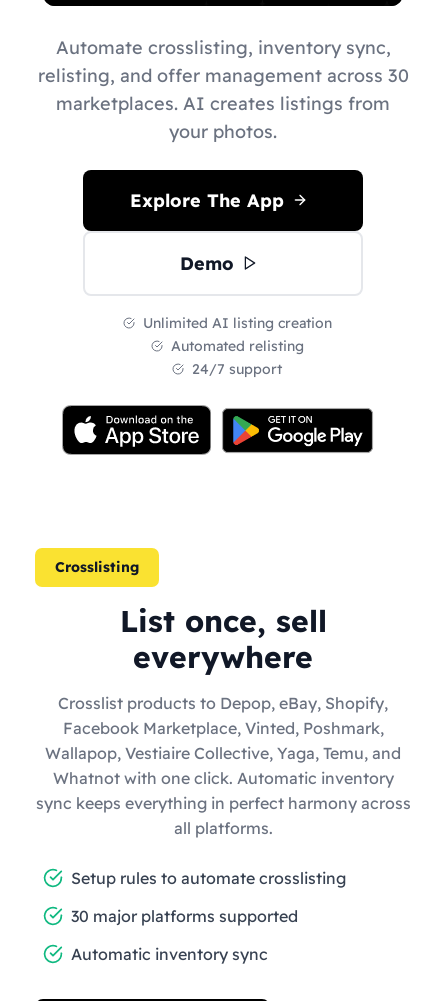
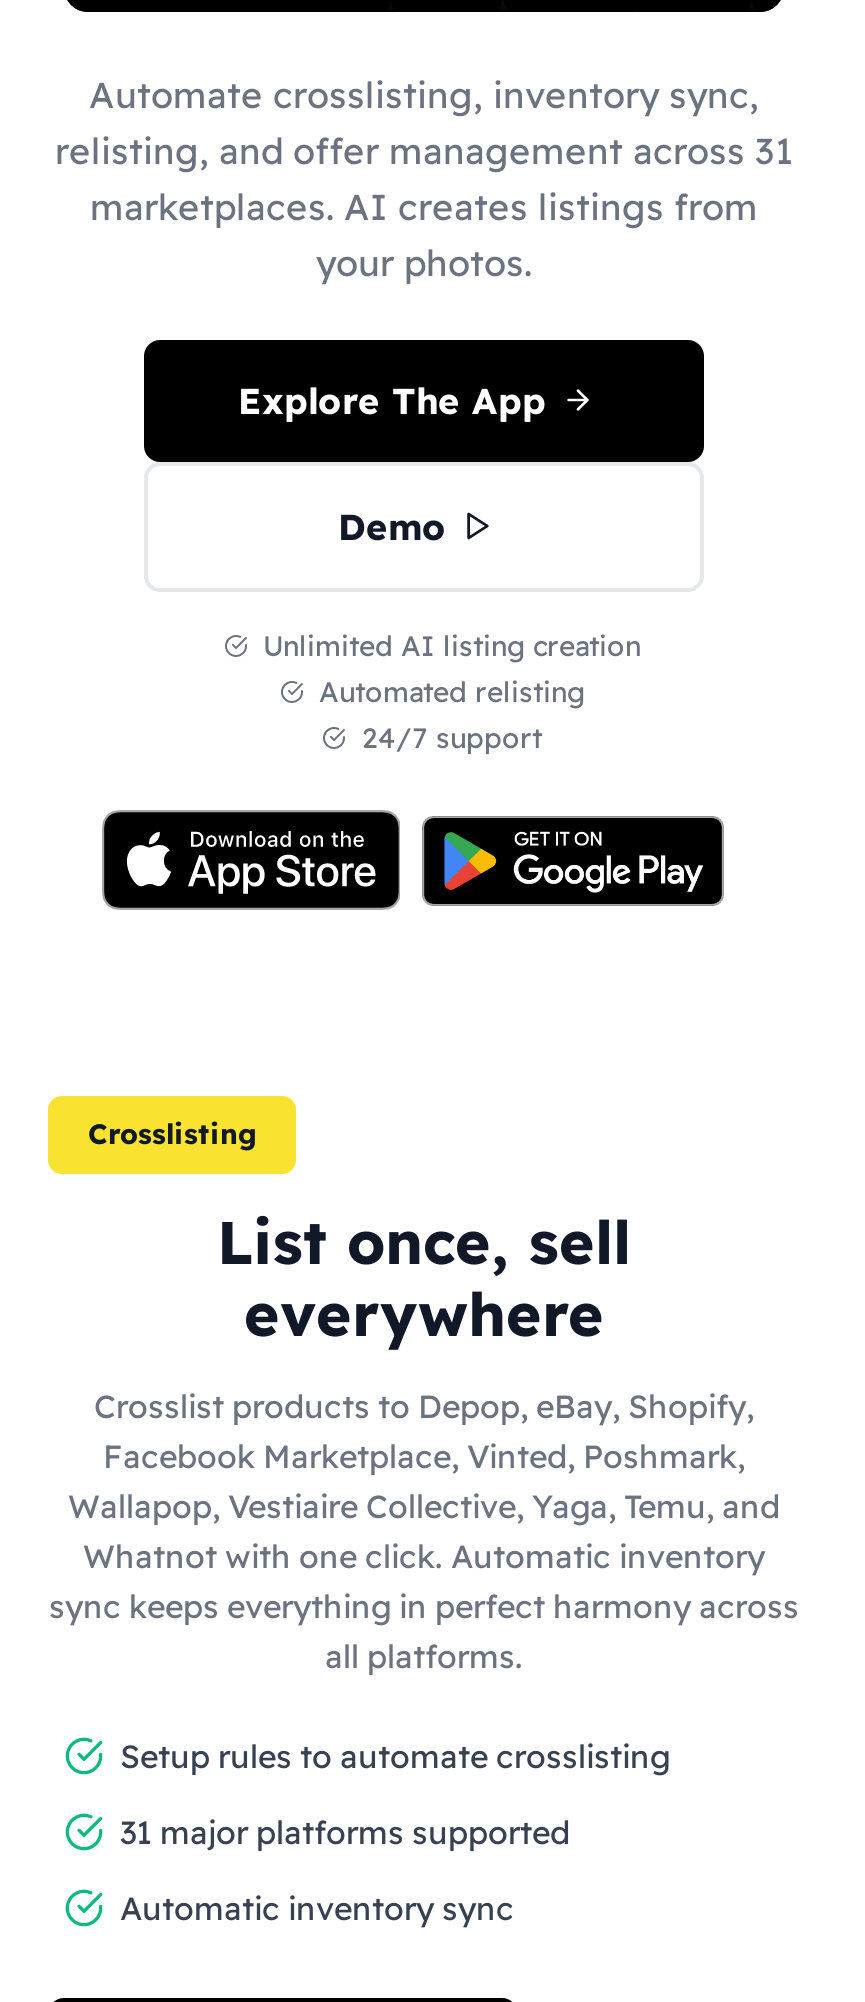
- relisting, and offer management across 30
+ relisting, and offer management across 31

- 30 major platforms supported
+ 31 major platforms supported
